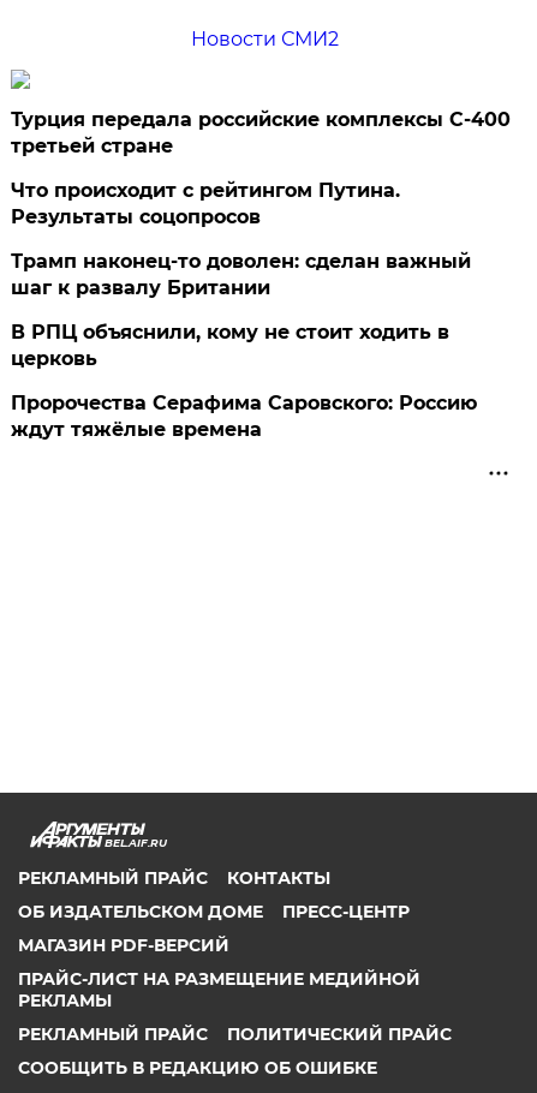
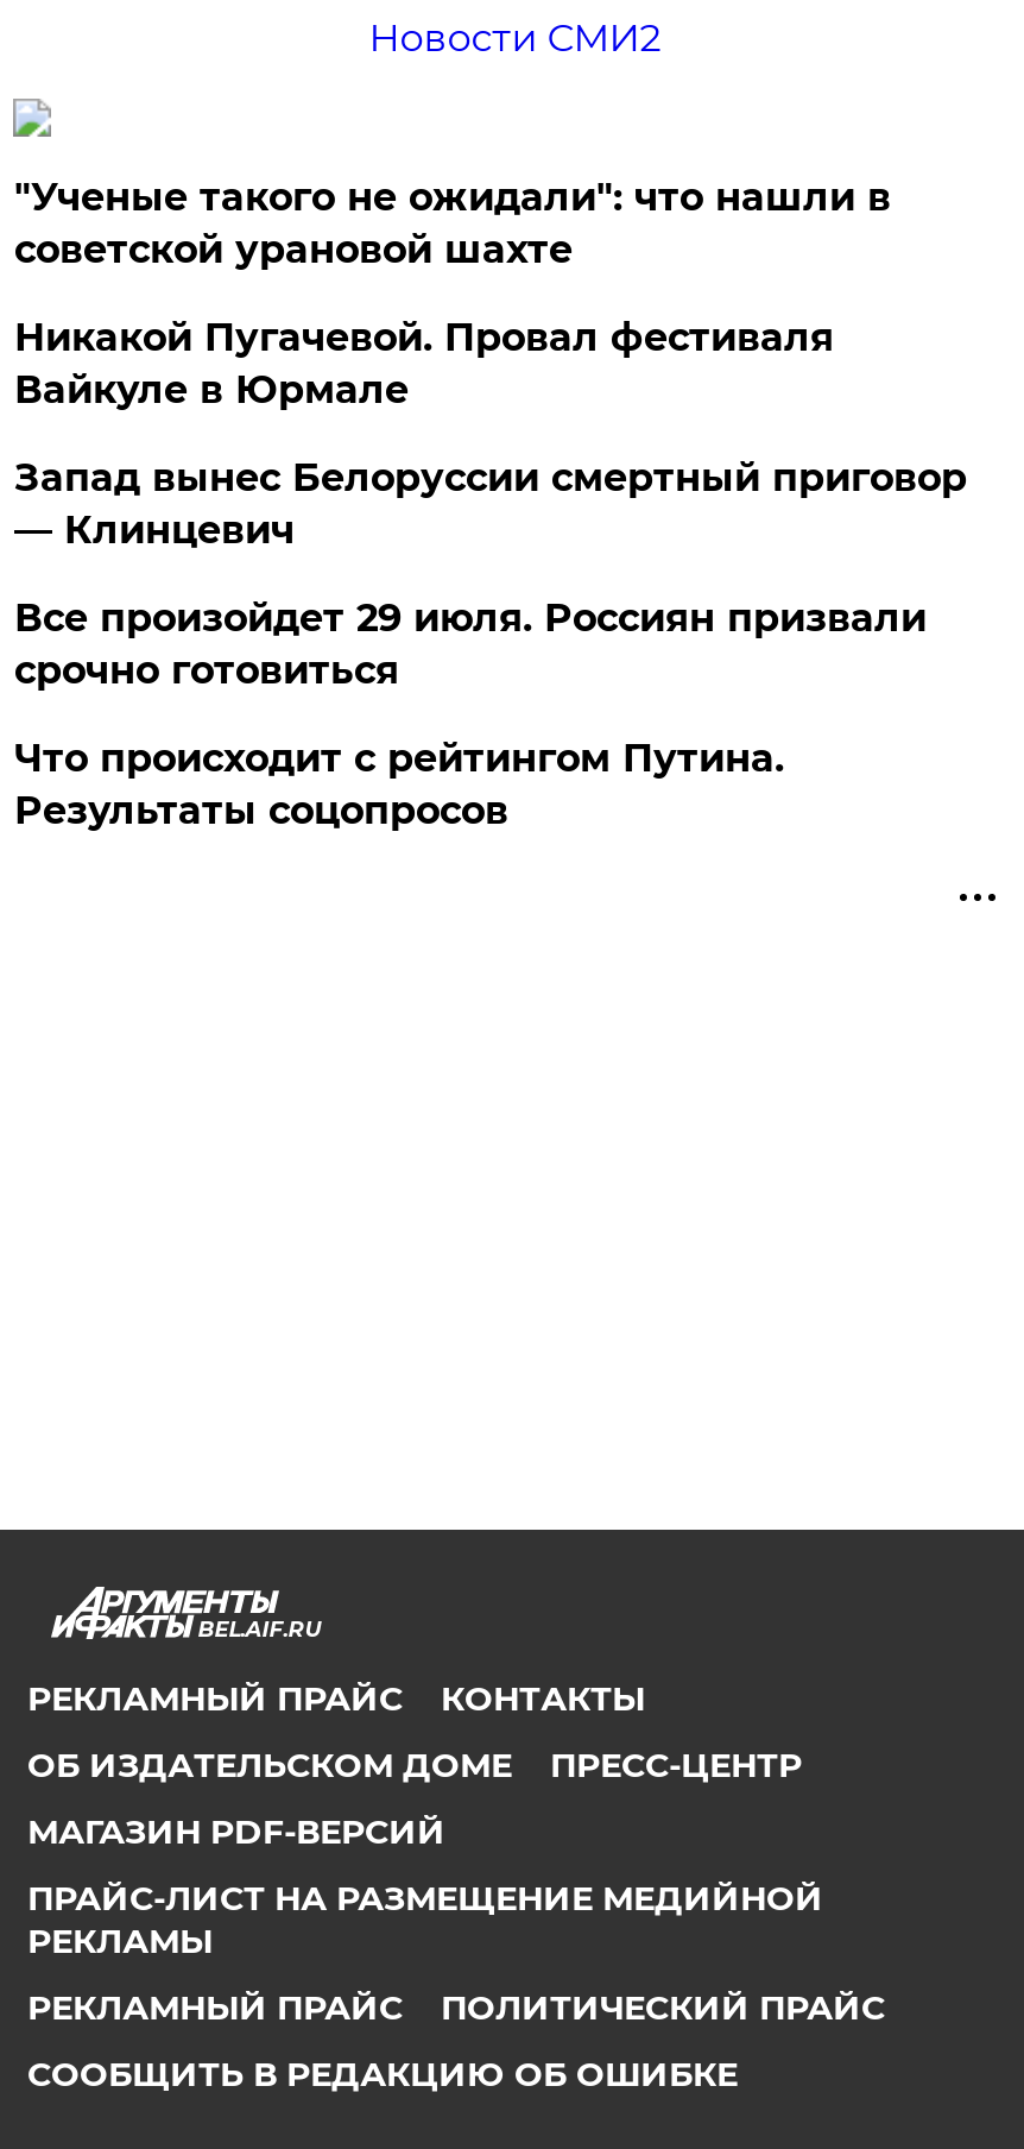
- Турция передала российские комплексы С-400
- третьей стране
+ "Ученые такого не ожидали": что нашли в
+ советской урановой шахте
+ Никакой Пугачевой. Провал фестиваля
+ Вайкуле в Юрмале
+ Запад вынес Белоруссии смертный приговор
+ — Клинцевич
+ Все произойдет 29 июля. Россиян призвали
+ срочно готовиться

moved down: Что происходит с рейтингом Путина. | Результаты соцопросов

- Трамп наконец-то доволен: сделан важный
- шаг к развалу Британии
- В РПЦ объяснили, кому не стоит ходить в
- церковь
- Пророчества Серафима Саровского: Россию
- ждут тяжёлые времена
